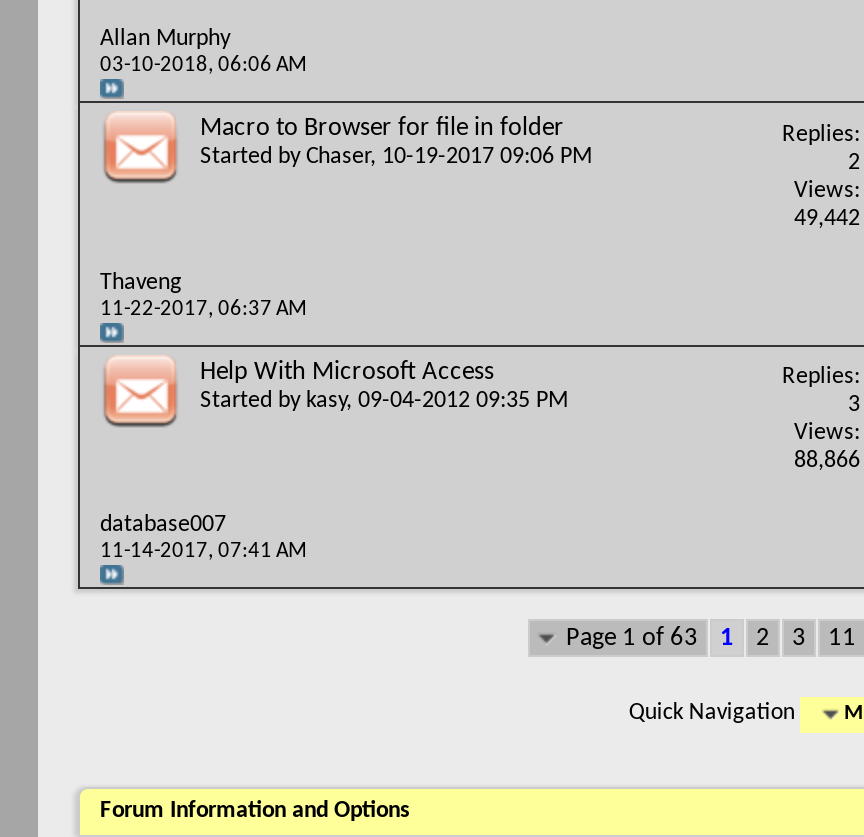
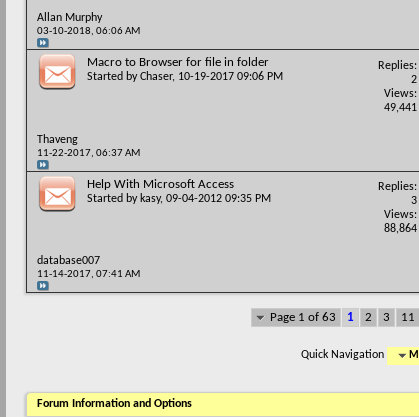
- 49,442
+ 49,441

- 88,866
+ 88,864
